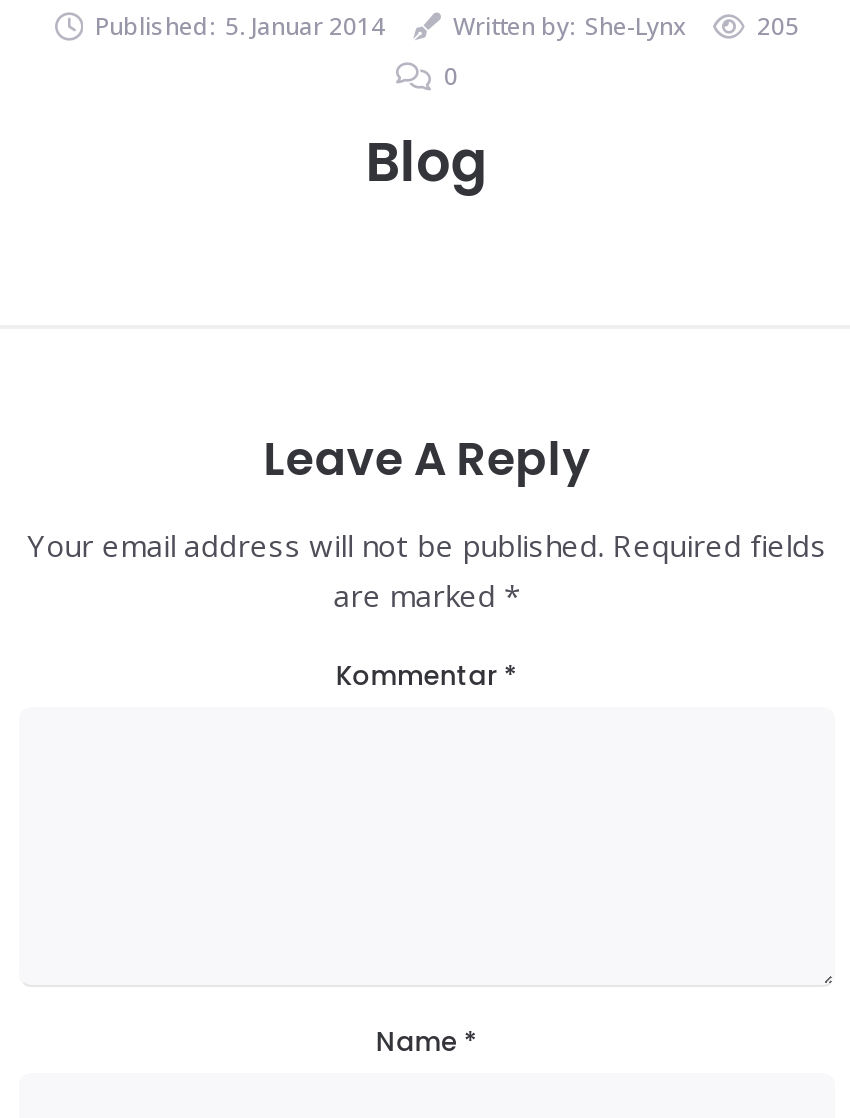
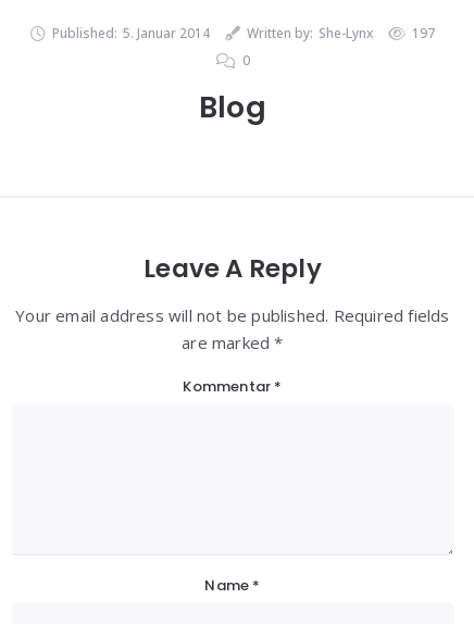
- 205
+ 197
